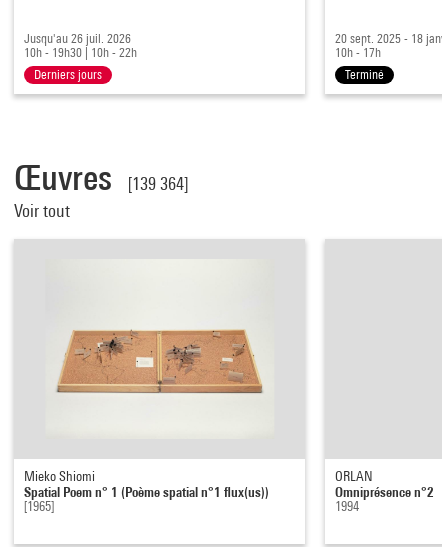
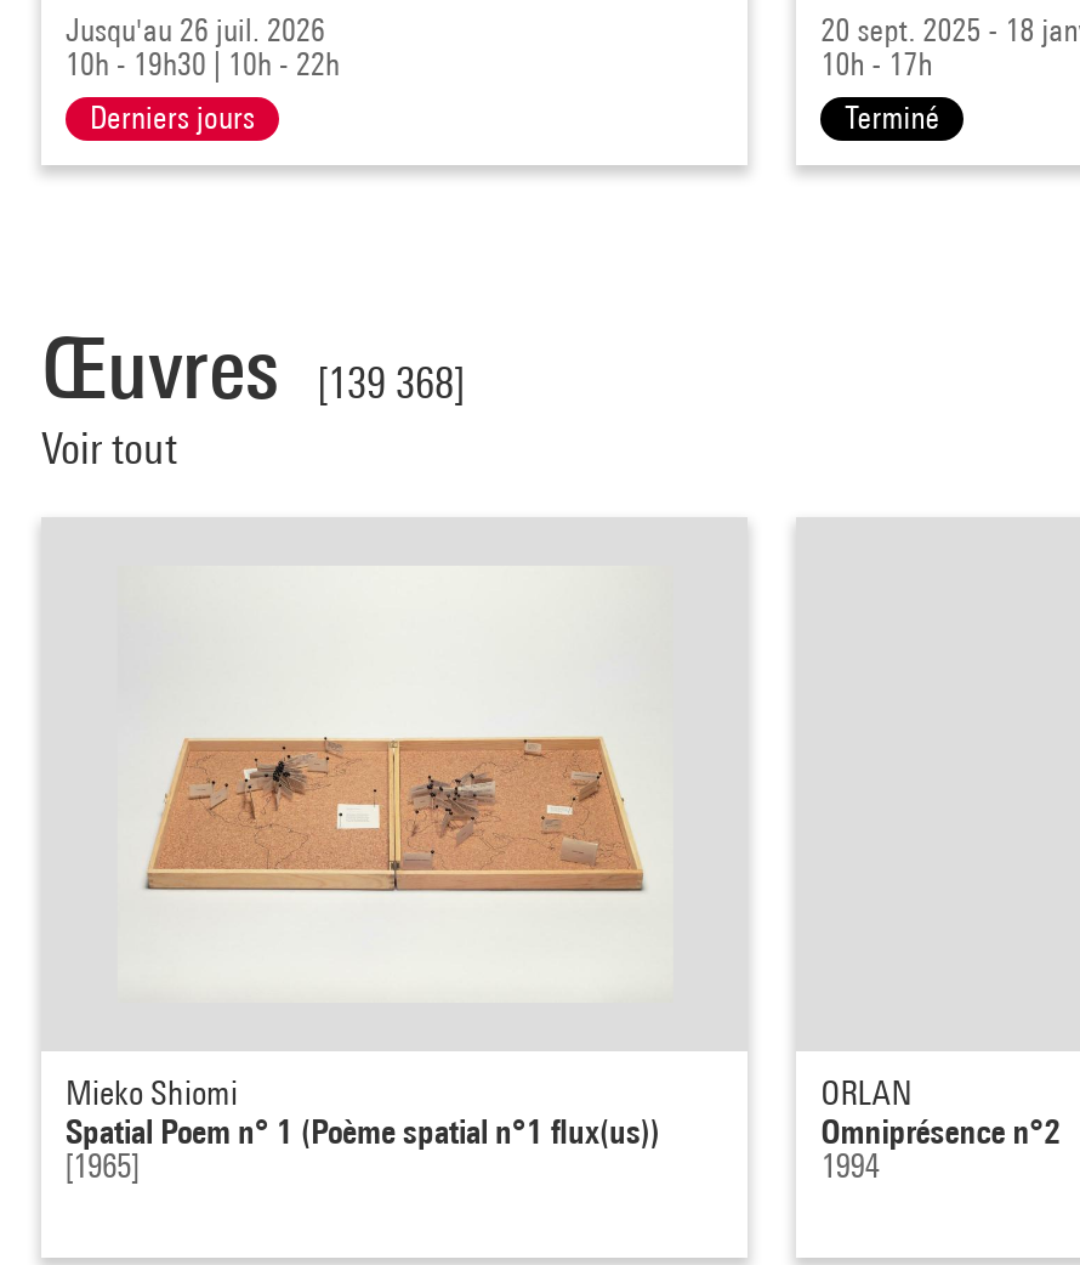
- Œuvres [139 364]
+ Œuvres [139 368]
